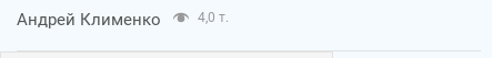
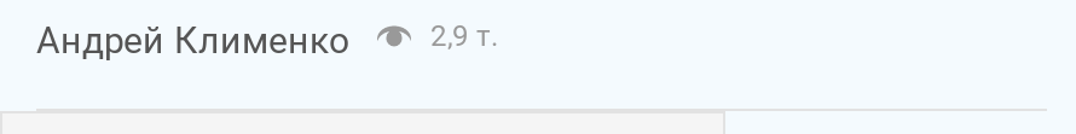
- 4,0 т.
+ 2,9 т.
